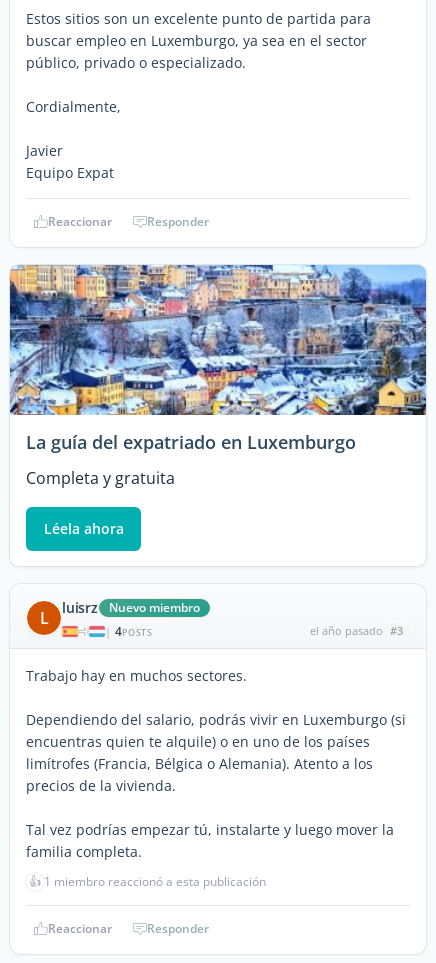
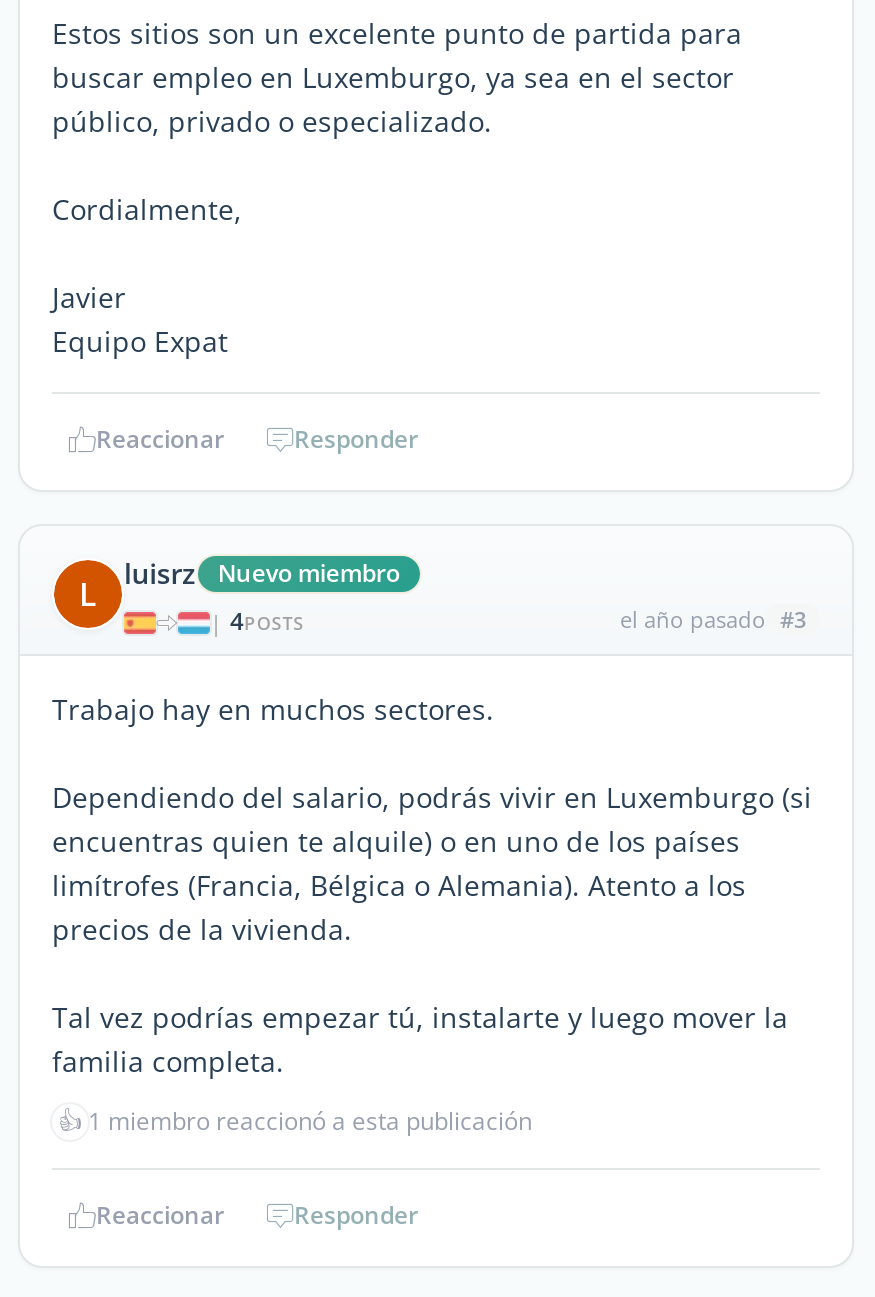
- [image]
- La guía del expatriado en Luxemburgo
- Completa y gratuita
- Léela ahora
